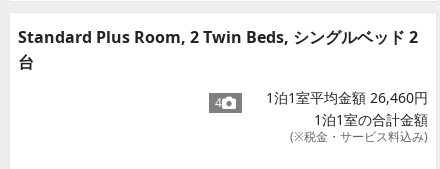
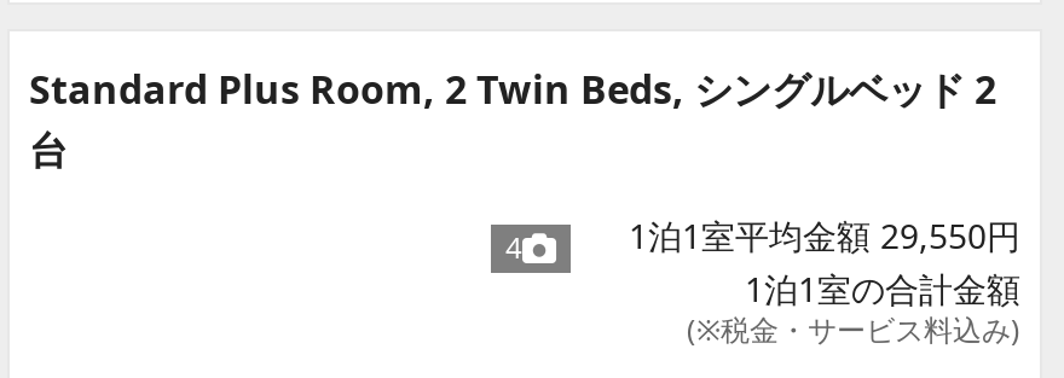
- 1泊1室平均金額 26,460円
+ 1泊1室平均金額 29,550円
